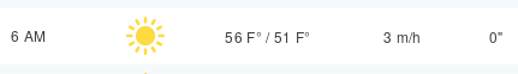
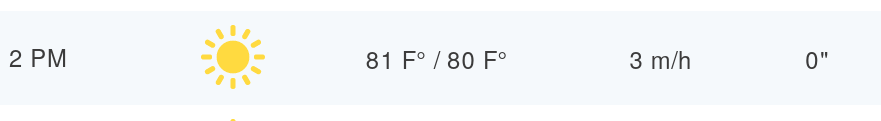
- 6 AM
- 56 F° / 51 F°
+ 2 PM
+ 81 F° / 80 F°
